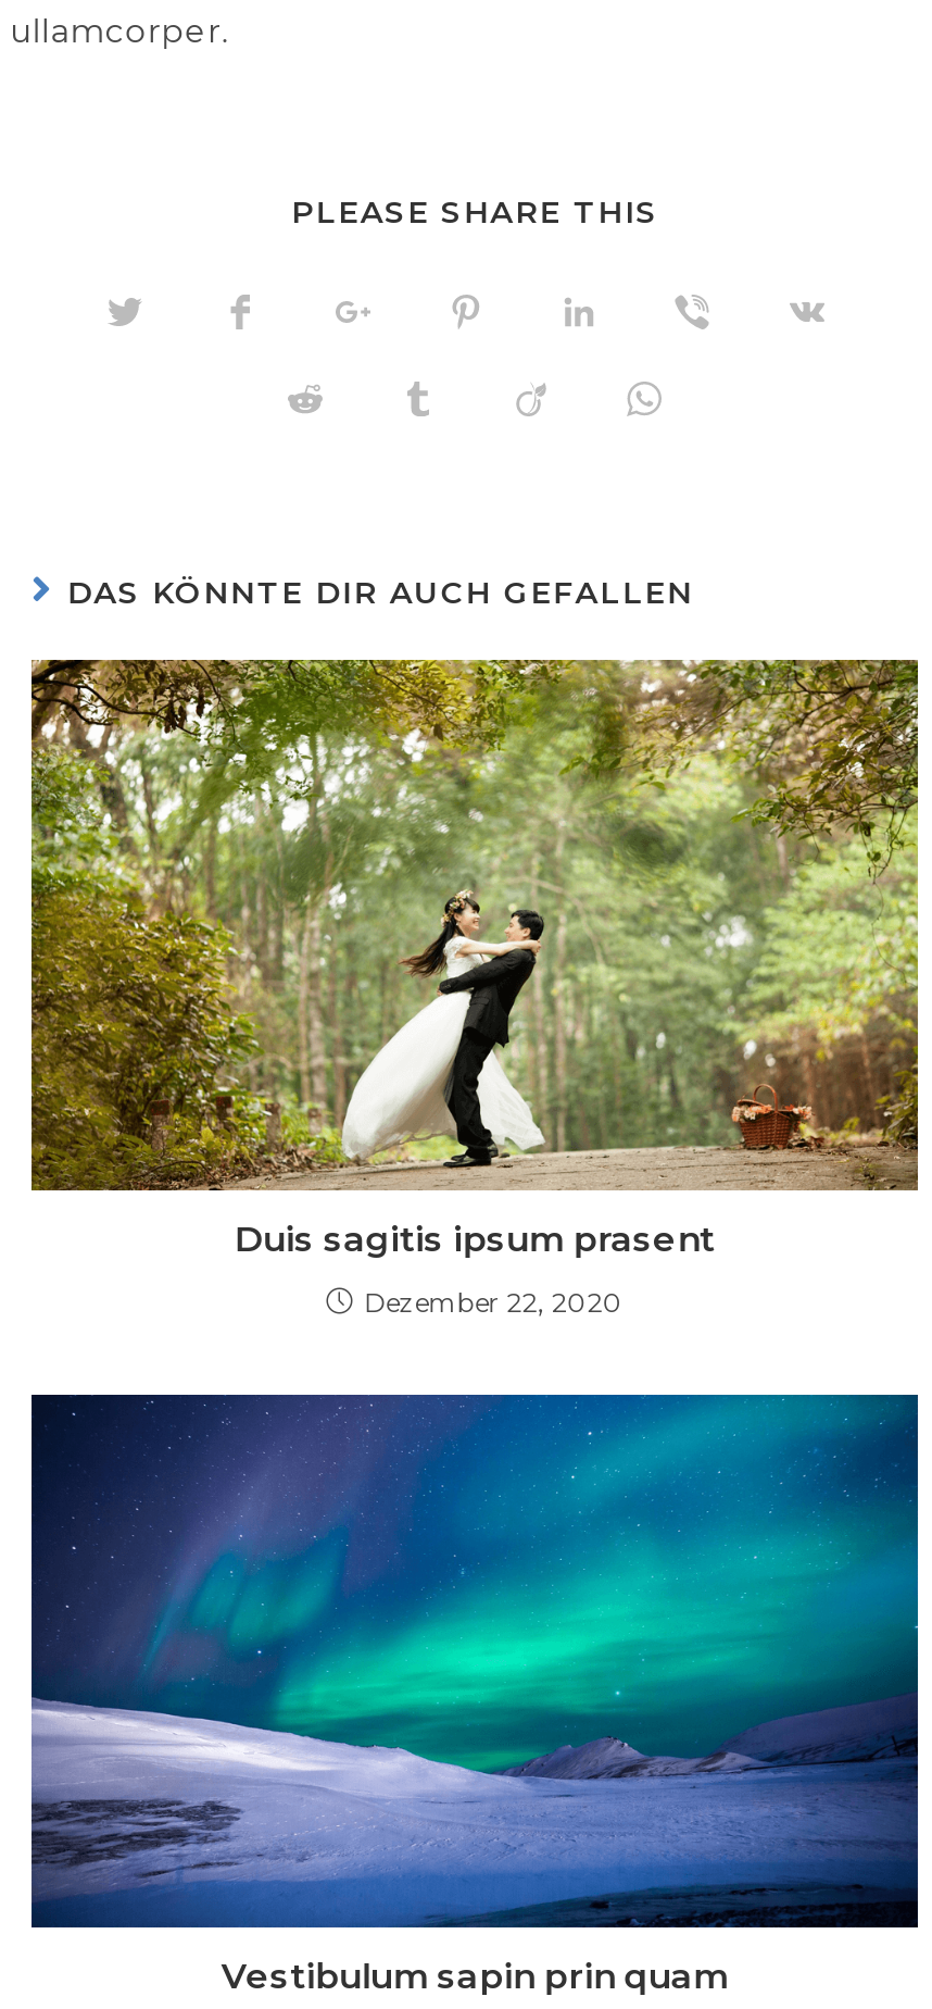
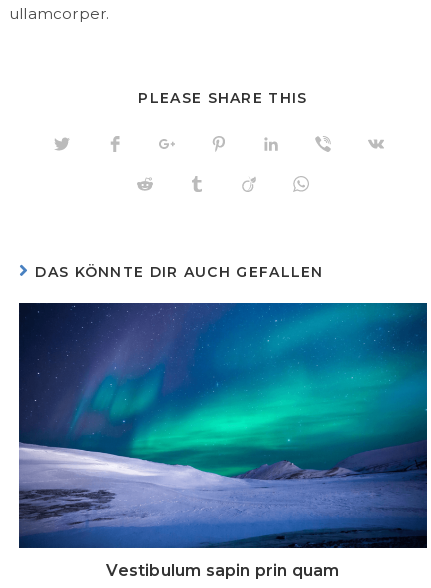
- [image]
- Duis sagitis ipsum prasent
- Dezember 22, 2020
